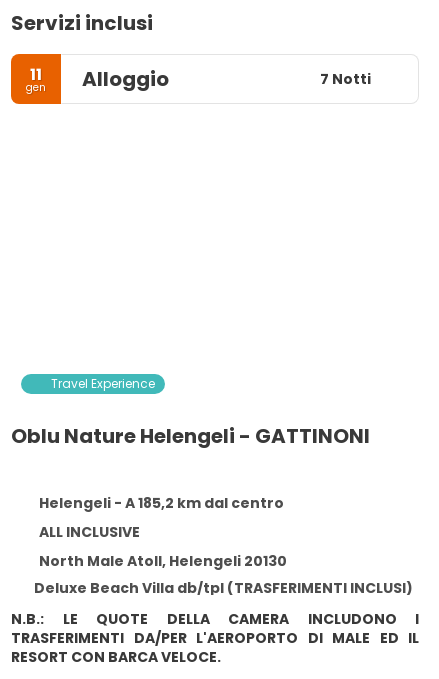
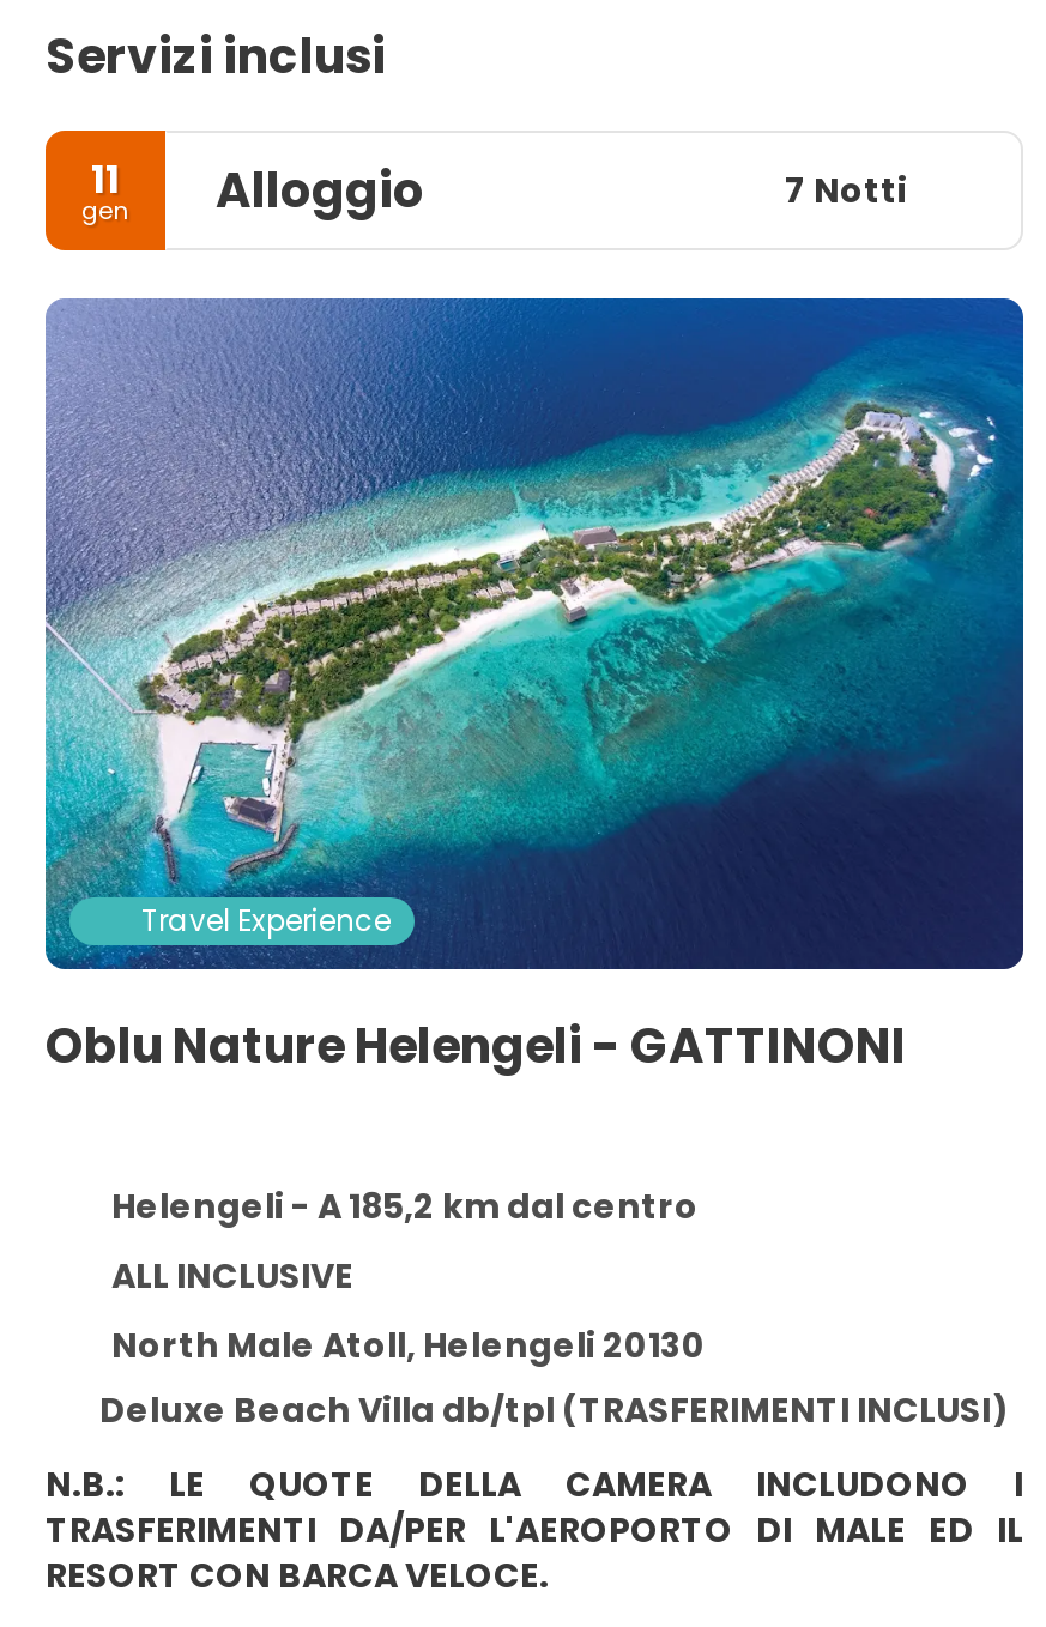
+ [image]
